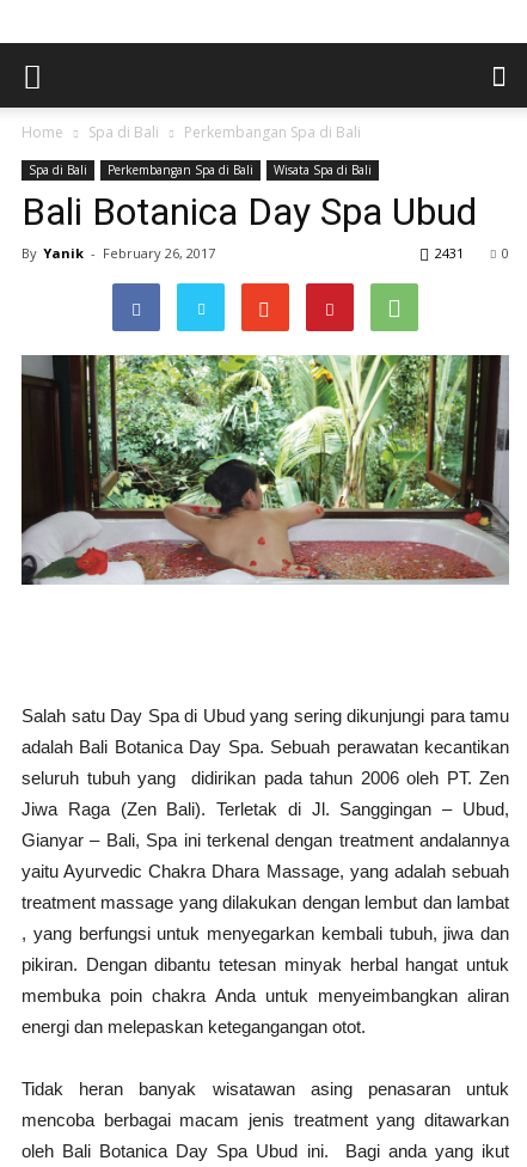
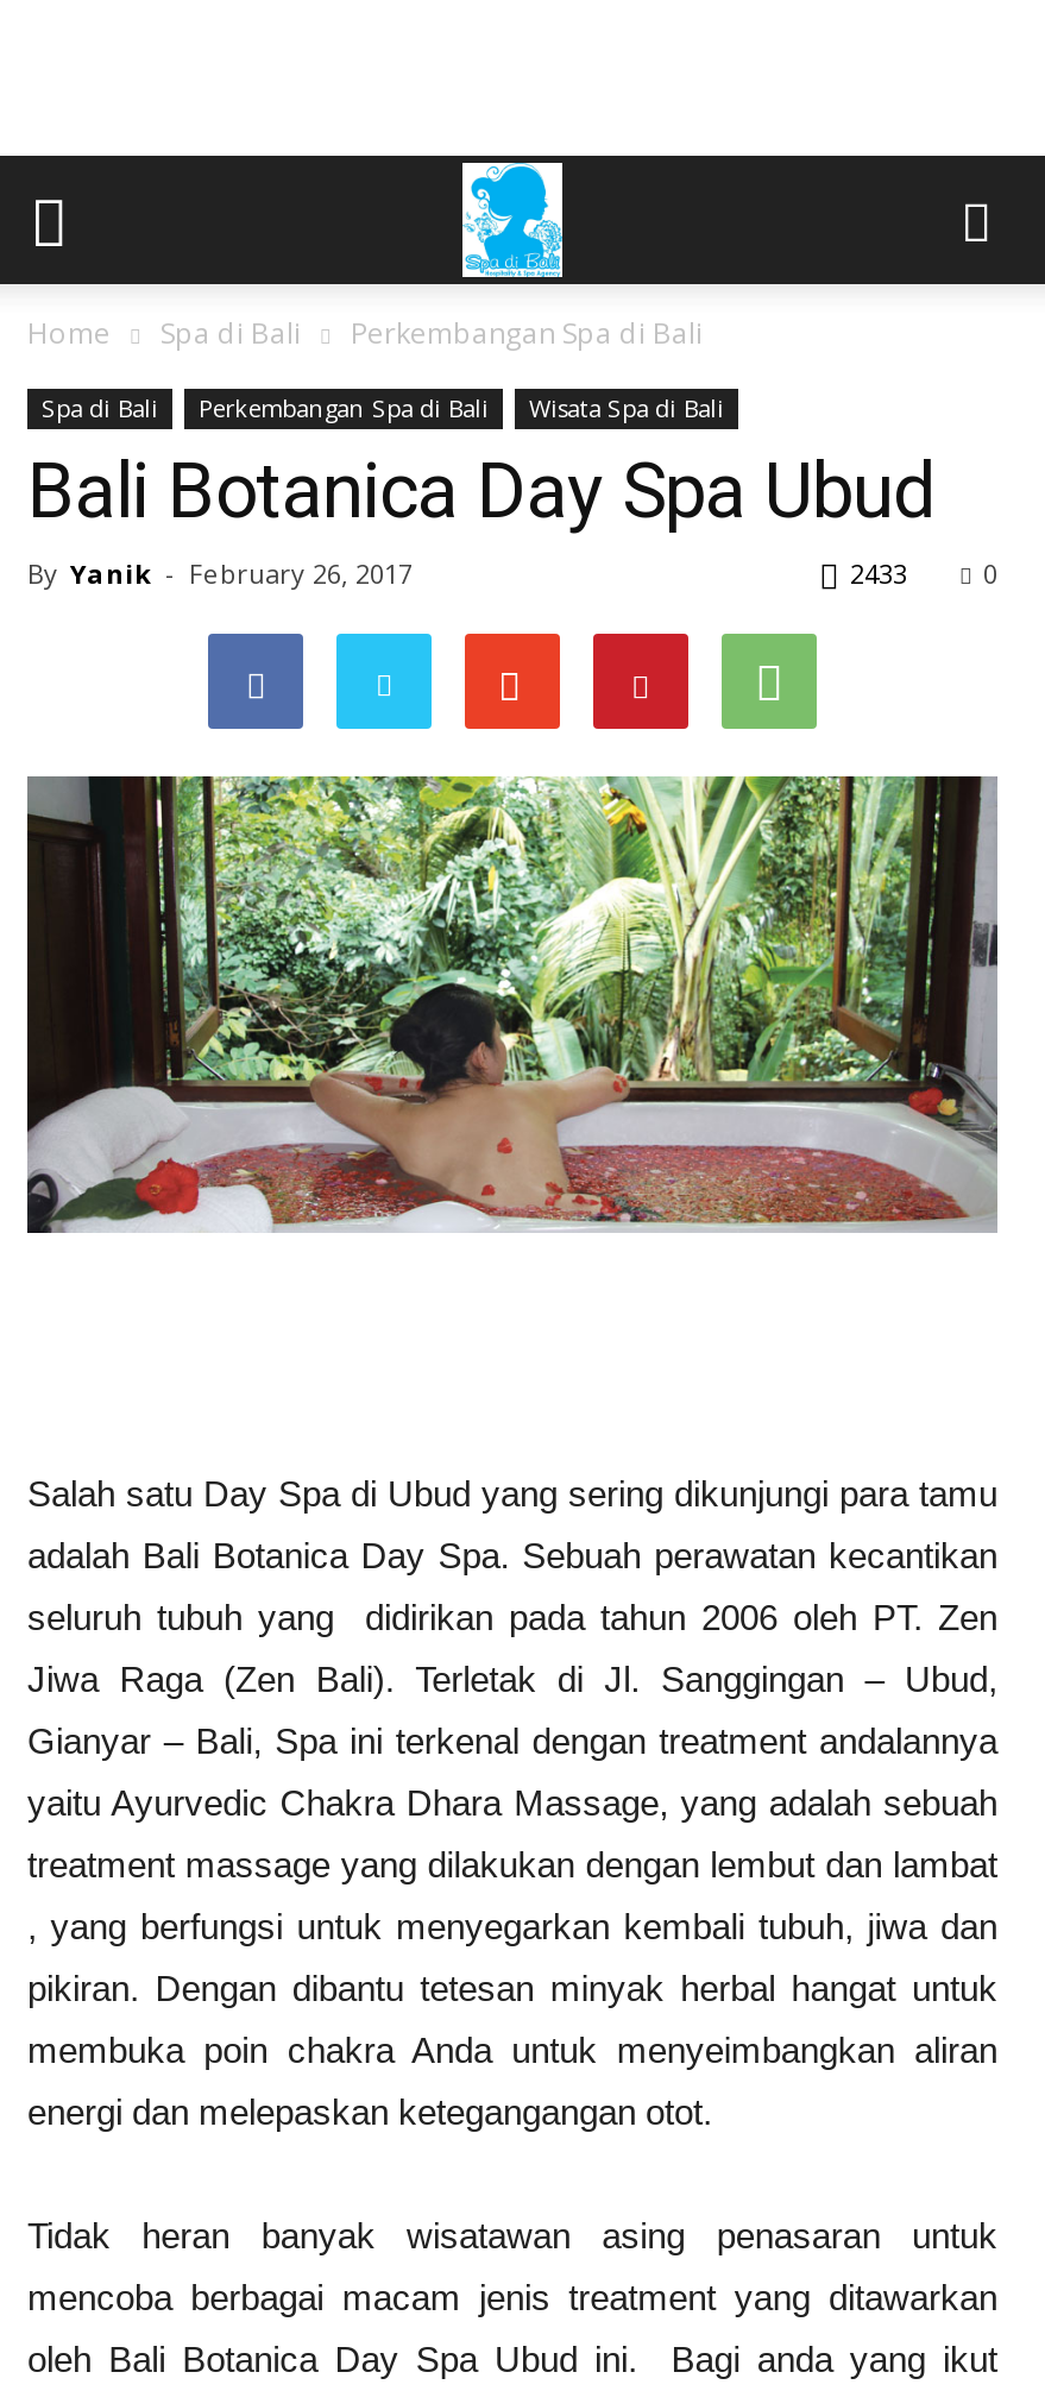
+ [image]

- 2431
+ 2433
